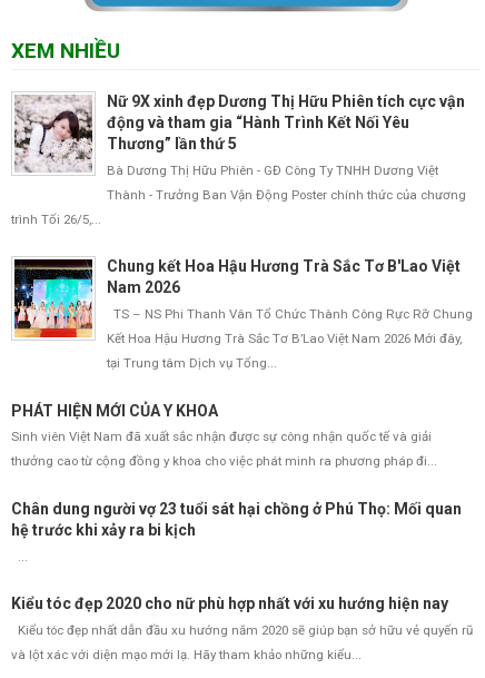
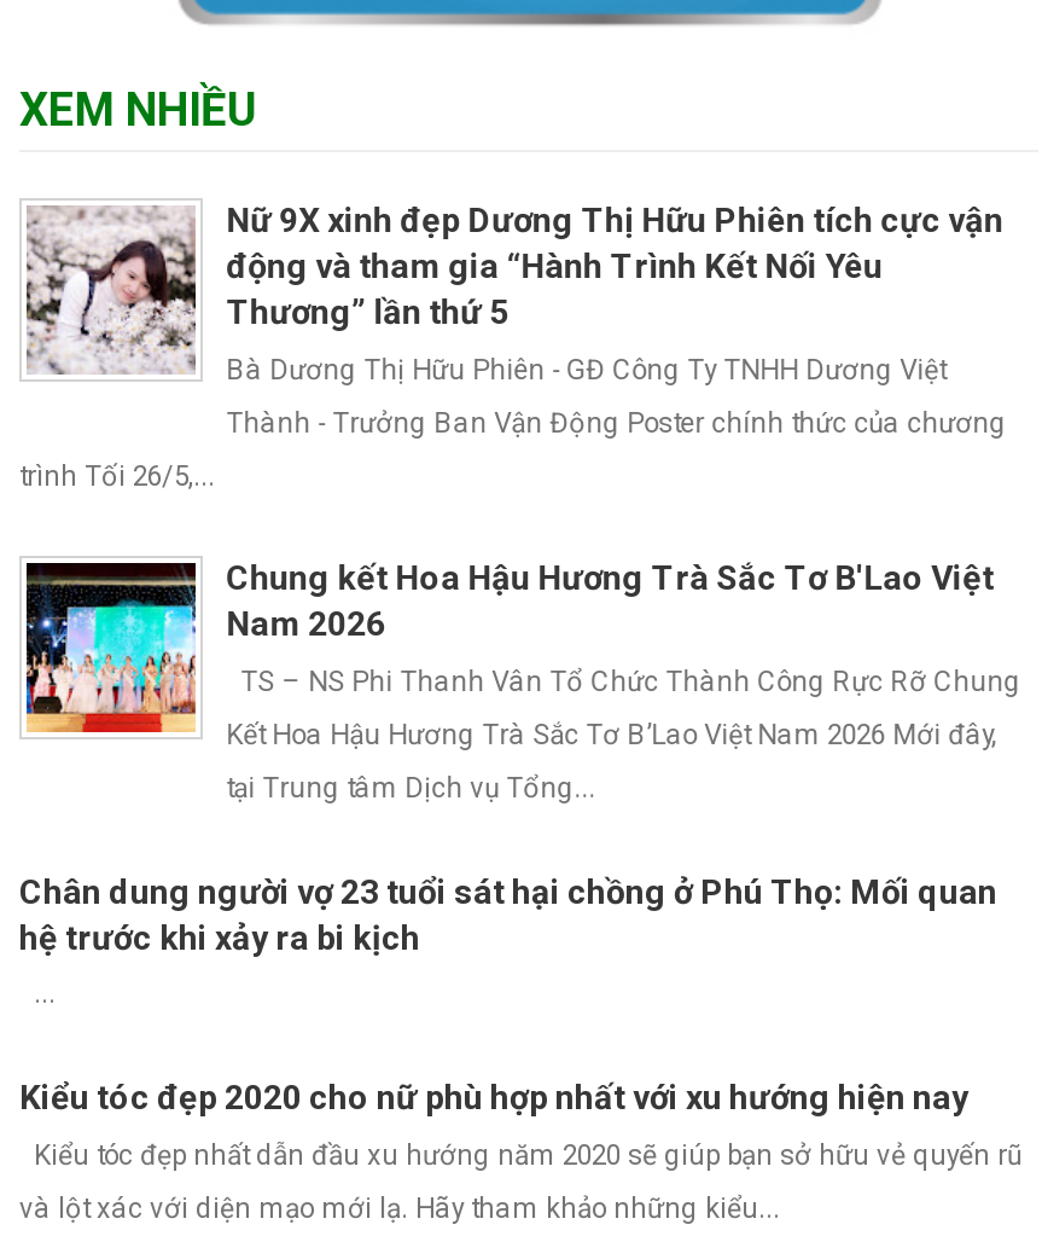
- PHÁT HIỆN MỚI CỦA Y KHOA
- Sinh viên Việt Nam đã xuất sắc nhận được sự công nhận quốc tế và giải
- thưởng cao từ cộng đồng y khoa cho việc phát minh ra phương pháp đi...
